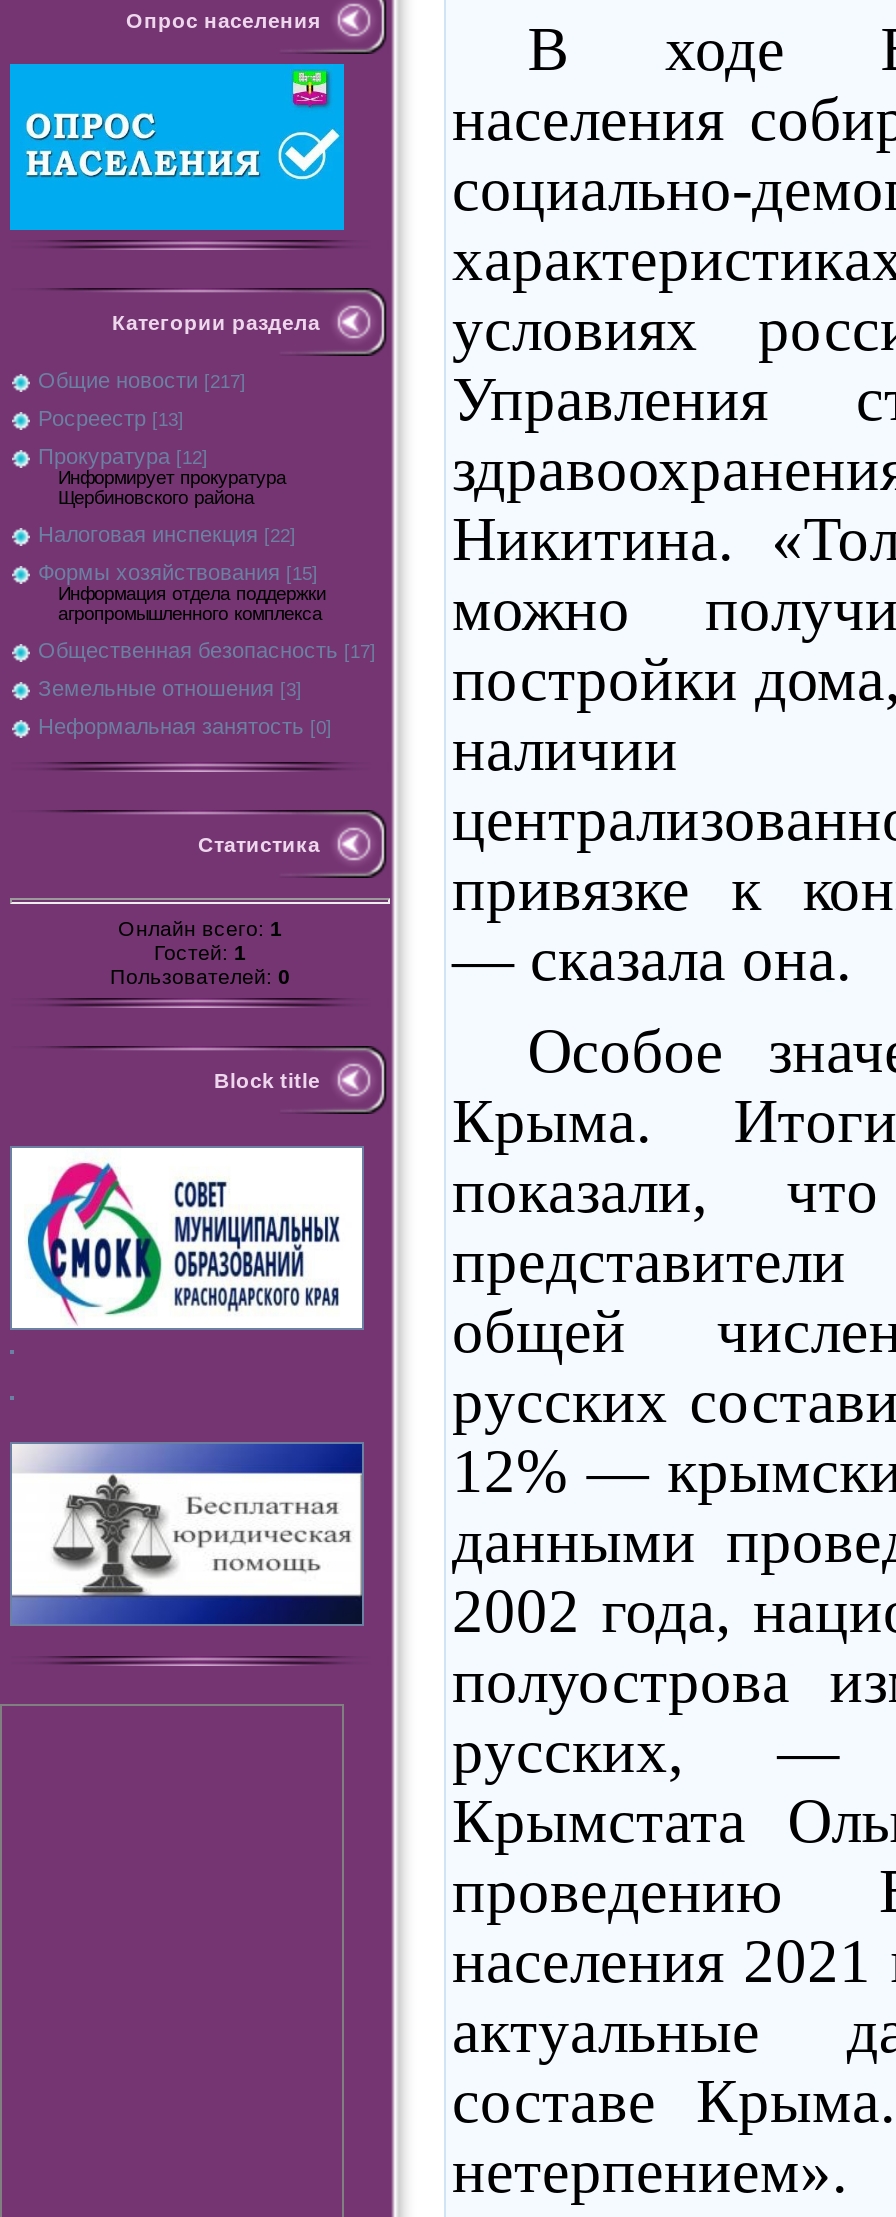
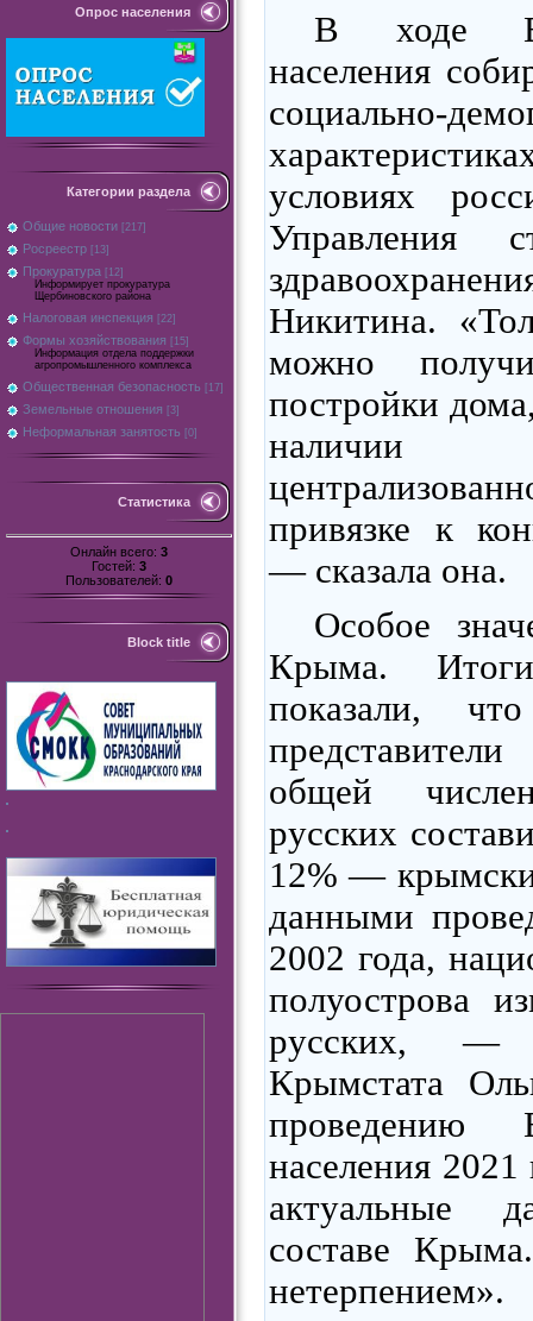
- Онлайн всего: 1
+ Онлайн всего: 3

- Гостей: 1
+ Гостей: 3
